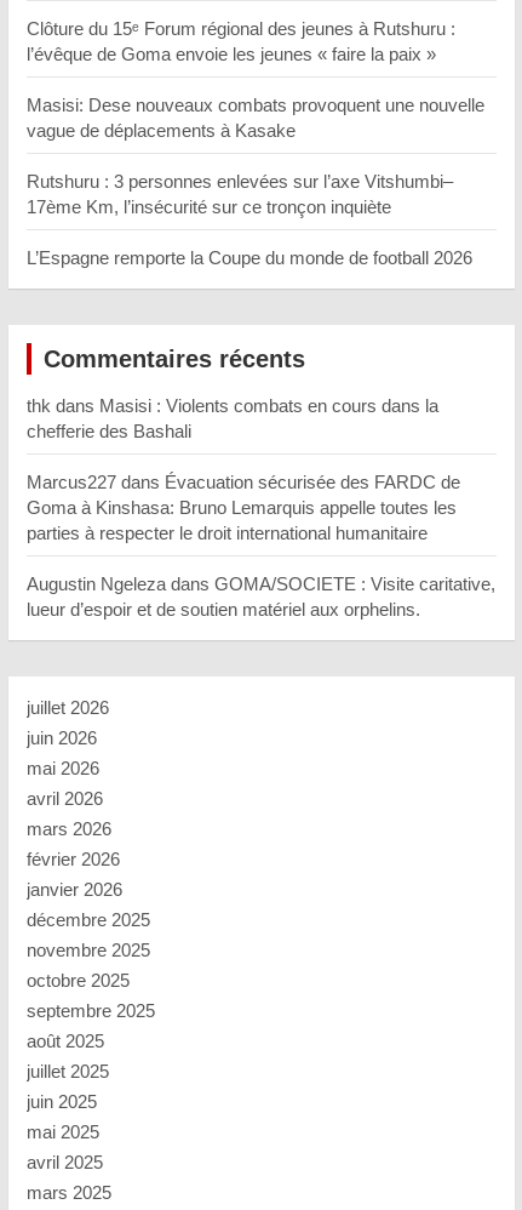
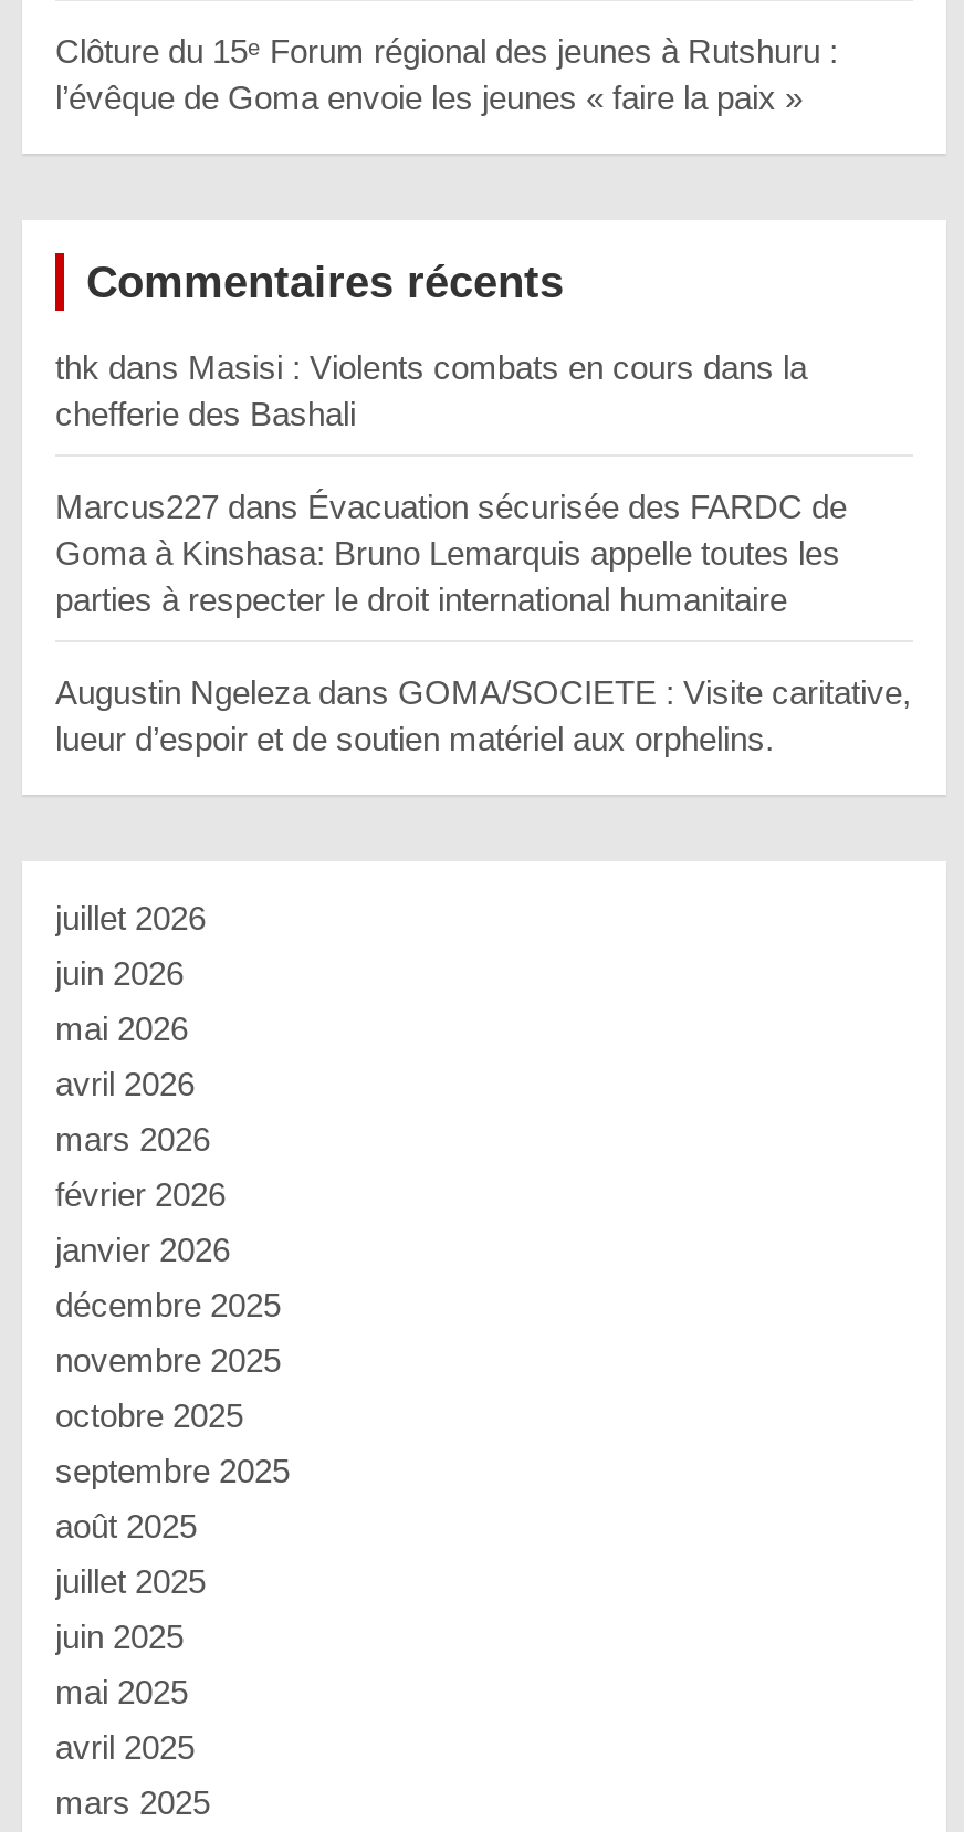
- Masisi: Dese nouveaux combats provoquent une nouvelle
- vague de déplacements à Kasake
- Rutshuru : 3 personnes enlevées sur l’axe Vitshumbi–
- 17ème Km, l’insécurité sur ce tronçon inquiète
- L’Espagne remporte la Coupe du monde de football 2026
